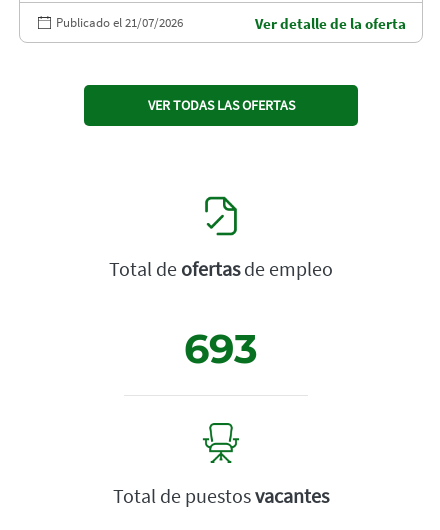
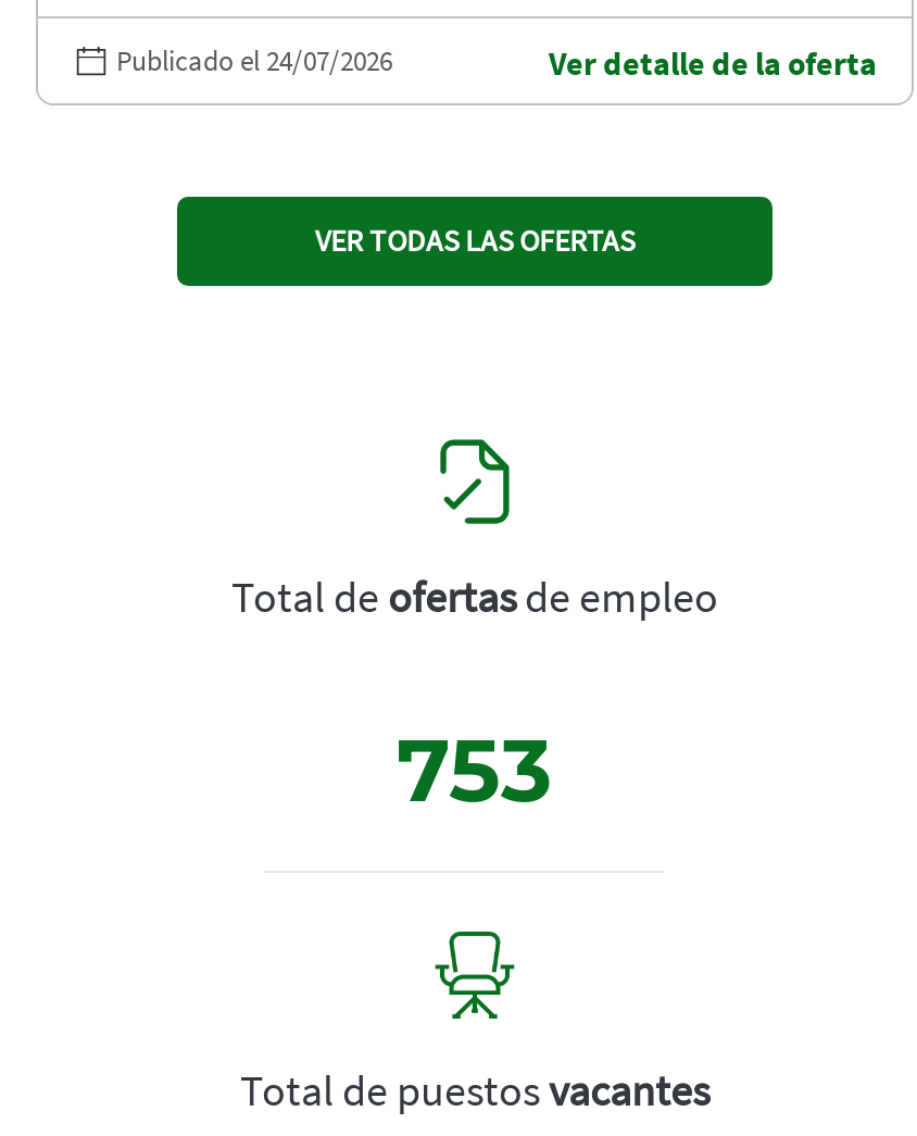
- Publicado el 21/07/2026
+ Publicado el 24/07/2026

- 693
+ 753
